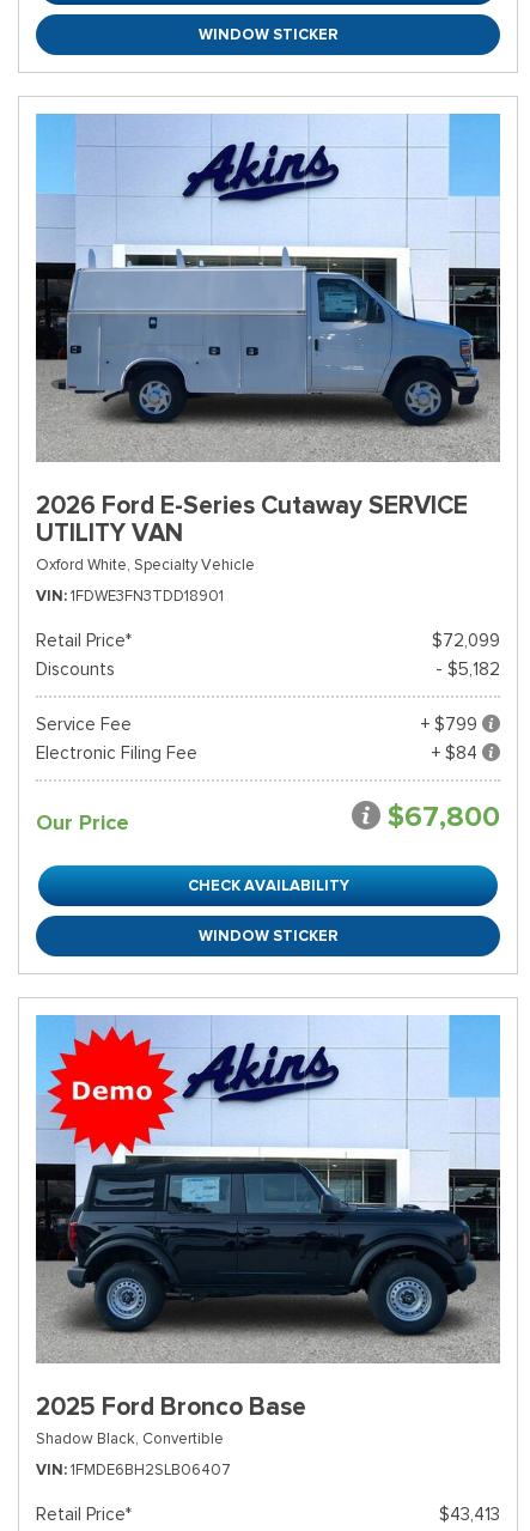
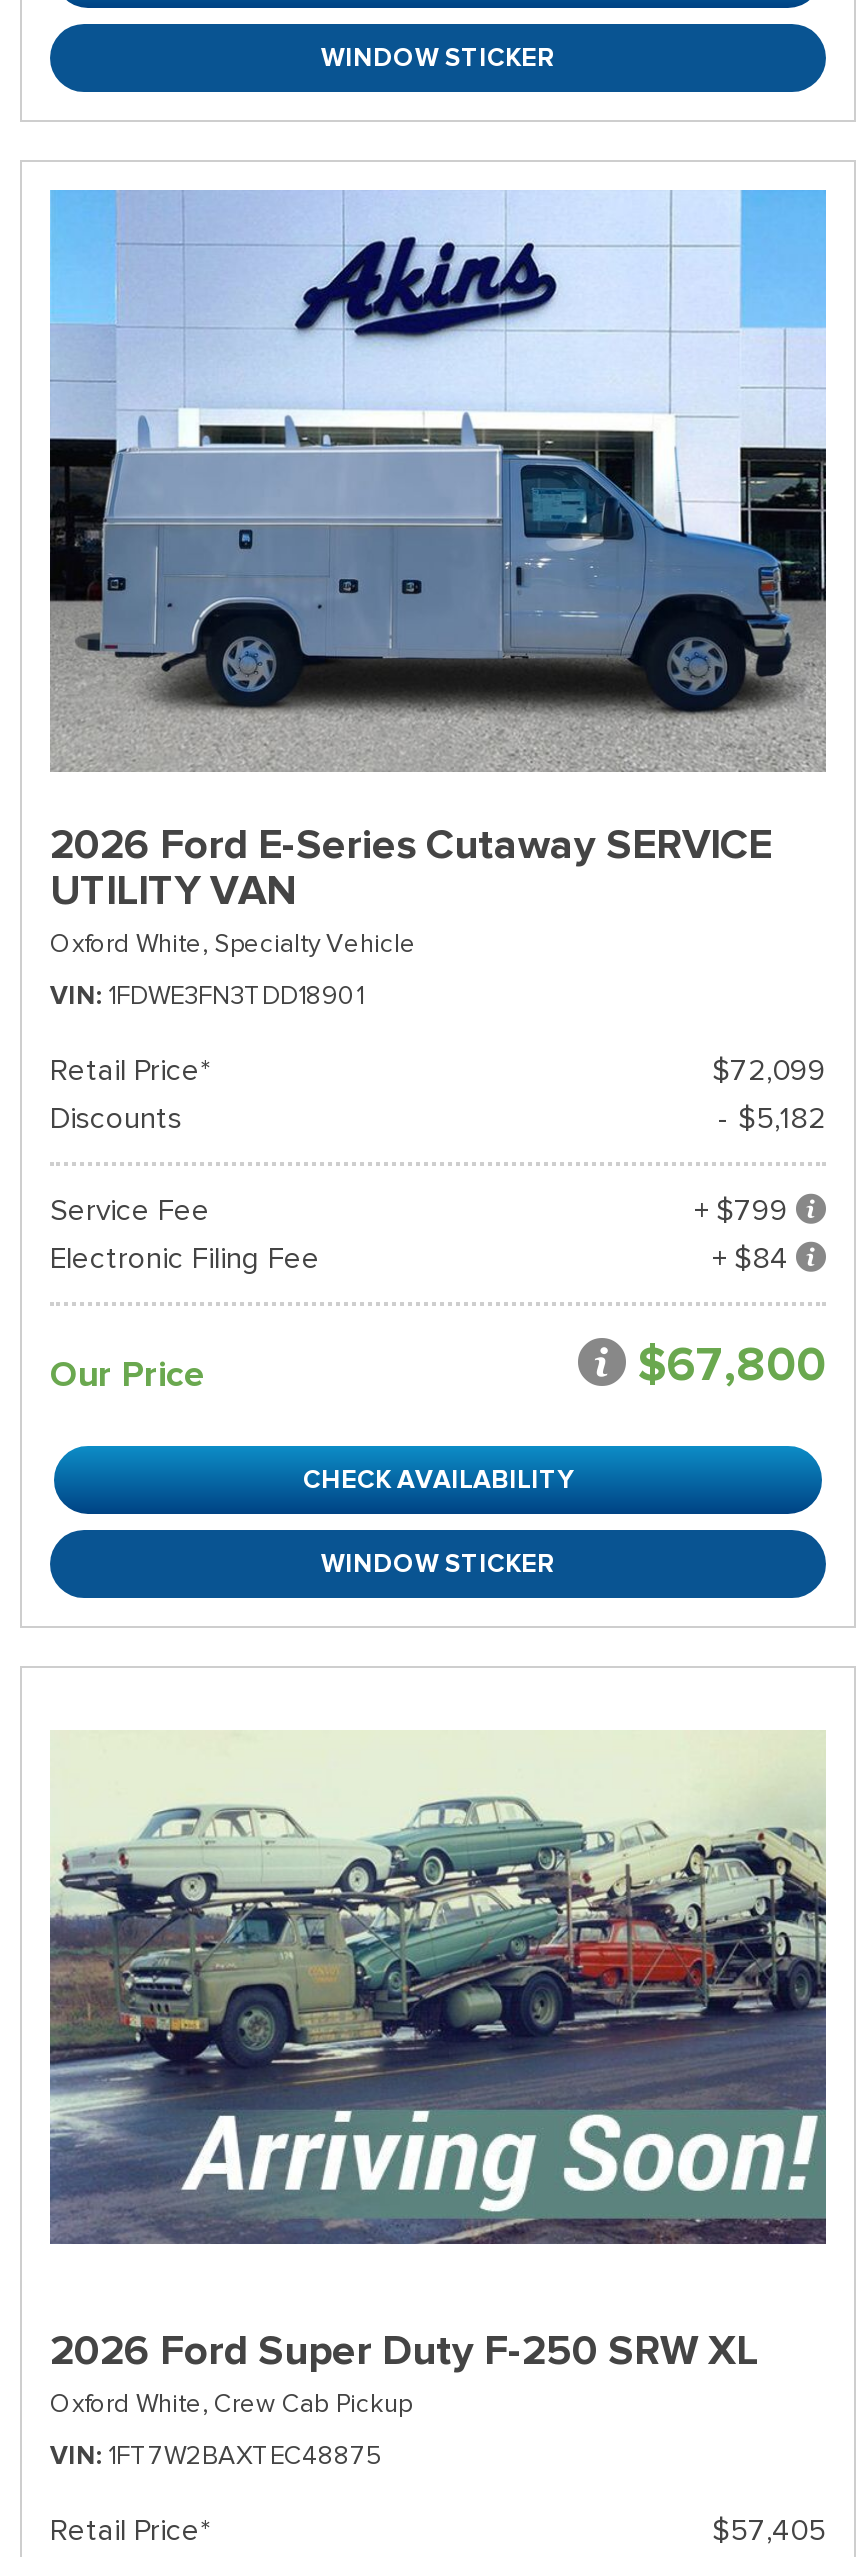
- [image]
- 2025 Ford Bronco Base
- Shadow Black, Convertible
+ [image]
+ 2026 Ford Super Duty F-250 SRW XL
+ Oxford White, Crew Cab Pickup

- VIN 1FMDE6BH2SLB06407
+ VIN 1FT7W2BAXTEC48875

- $43,413
+ $57,405
